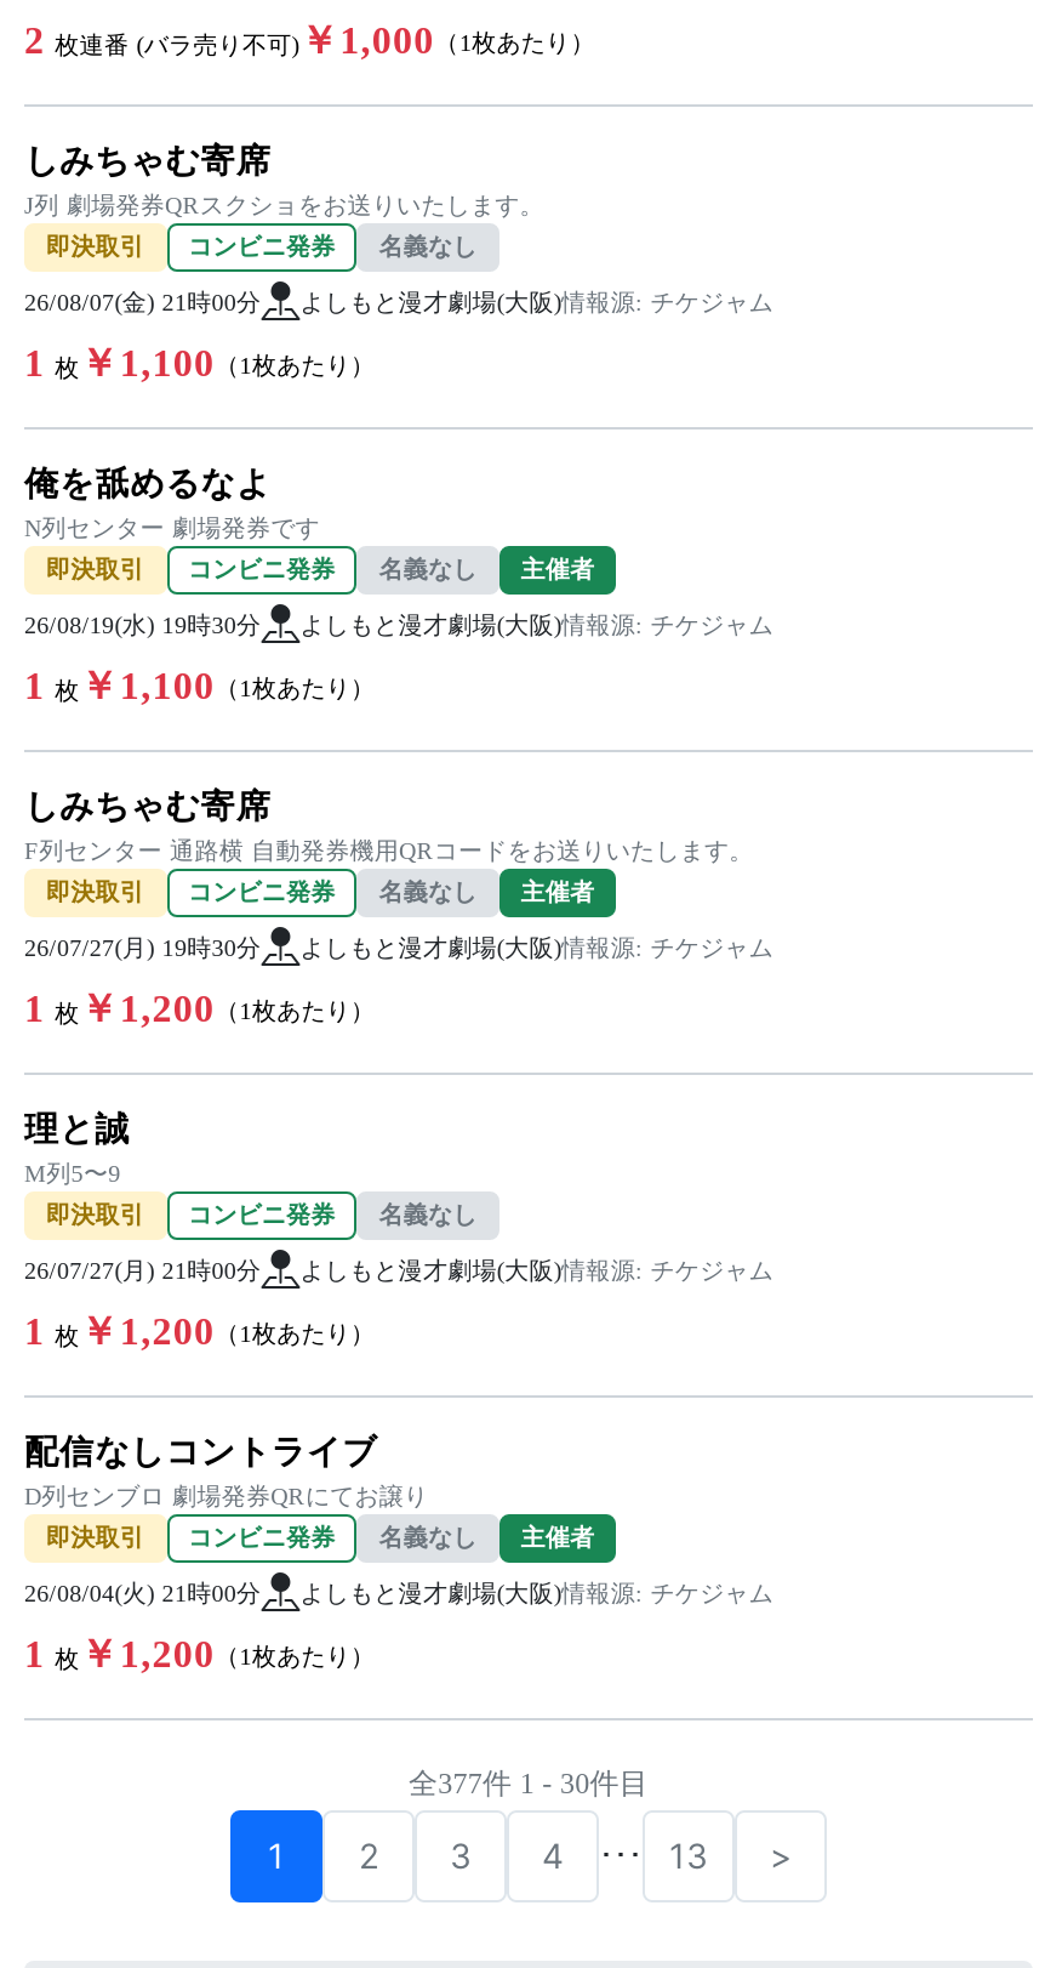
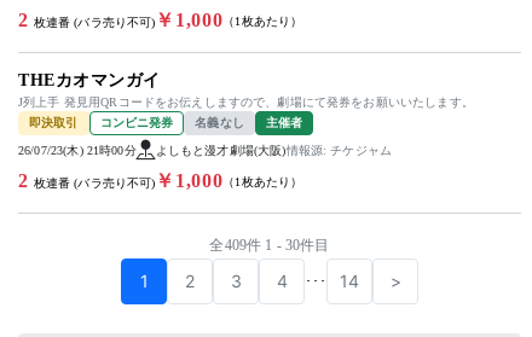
- しみちゃむ寄席
- J列 劇場発券QRスクショをお送りいたします。
- 即決取引
- コンビニ発券
- 名義なし
- 26/08/07(金) 21時00分
- よしもと漫才劇場(大阪)情報源: チケジャム
- 1 枚￥1,100（1枚あたり）
- 俺を舐めるなよ
- N列センター 劇場発券です
+ THEカオマンガイ
+ J列上手 発見用QRコードをお伝えしますので、劇場にて発券をお願いいたします。

- 26/08/19(水) 19時30分 よしもと漫才劇場(大阪)情報源: チケジャム
+ 26/07/23(木) 21時00分 よしもと漫才劇場(大阪)情報源: チケジャム

- 1 枚￥1,100（1枚あたり）
- しみちゃむ寄席
- F列センター 通路横 自動発券機用QRコードをお送りいたします。
- 即決取引
- コンビニ発券
- 名義なし
- 主催者
- 26/07/27(月) 19時30分
- よしもと漫才劇場(大阪)情報源: チケジャム
- 1 枚￥1,200（1枚あたり）
- 理と誠
- M列5〜9
- 即決取引
- コンビニ発券
- 名義なし
- 26/07/27(月) 21時00分
- よしもと漫才劇場(大阪)情報源: チケジャム
- 1 枚￥1,200（1枚あたり）
- 配信なしコントライブ
- D列センブロ 劇場発券QRにてお譲り
- 即決取引
- コンビニ発券
- 名義なし
- 主催者
- 26/08/04(火) 21時00分
- よしもと漫才劇場(大阪)情報源: チケジャム
- 1 枚￥1,200（1枚あたり）
- 全377件 1 - 30件目
+ 2 枚連番 (バラ売り不可)￥1,000（1枚あたり）
+ 全409件 1 - 30件目

- 13
+ 14
